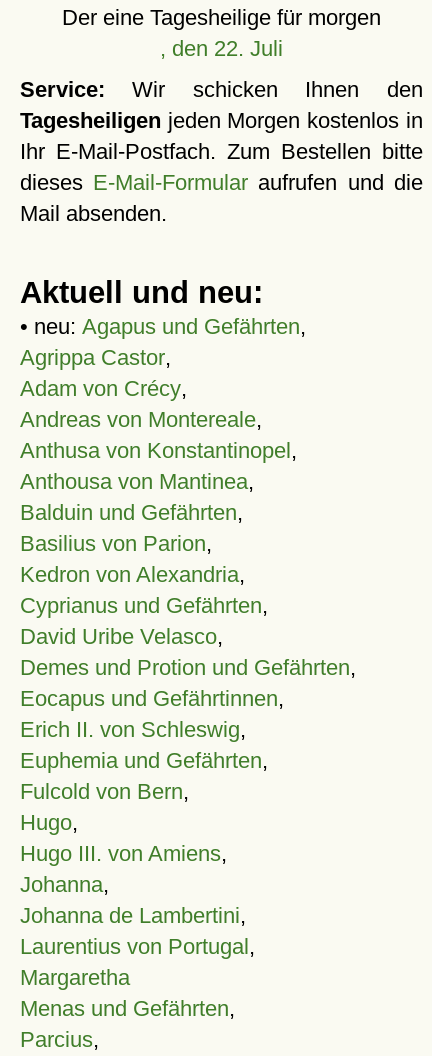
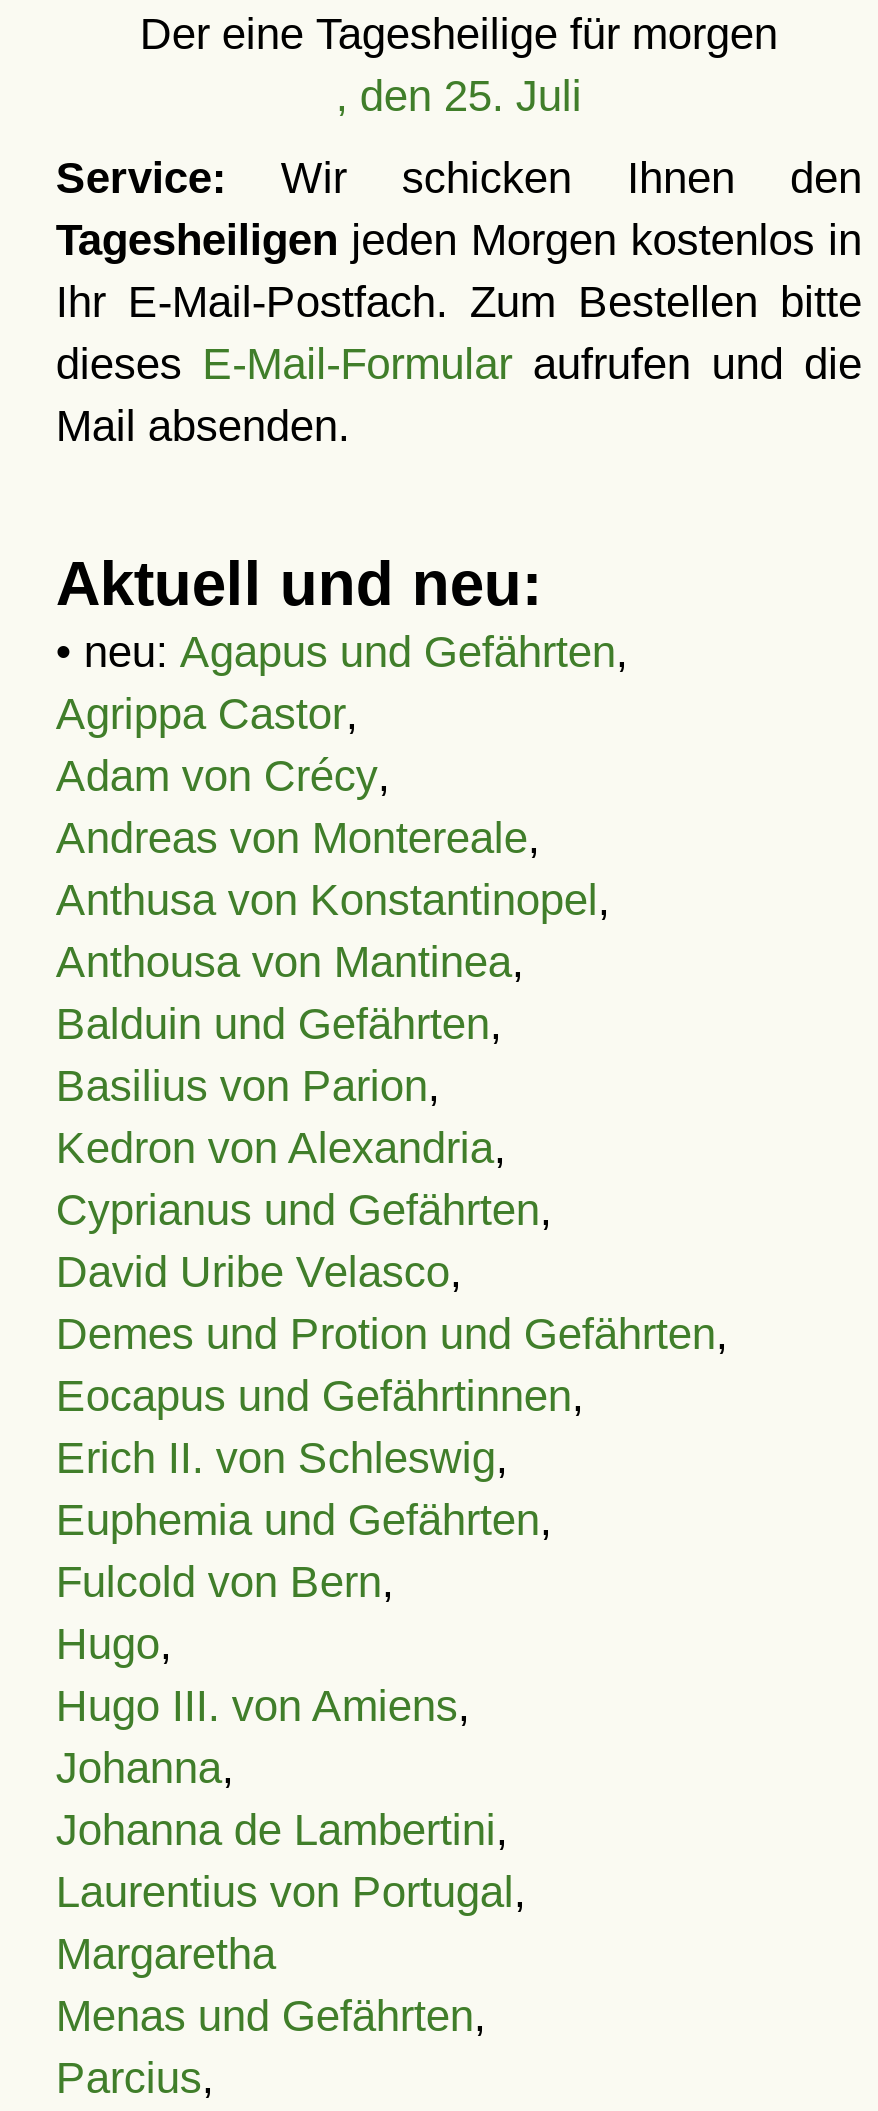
- , den 22. Juli
+ , den 25. Juli
